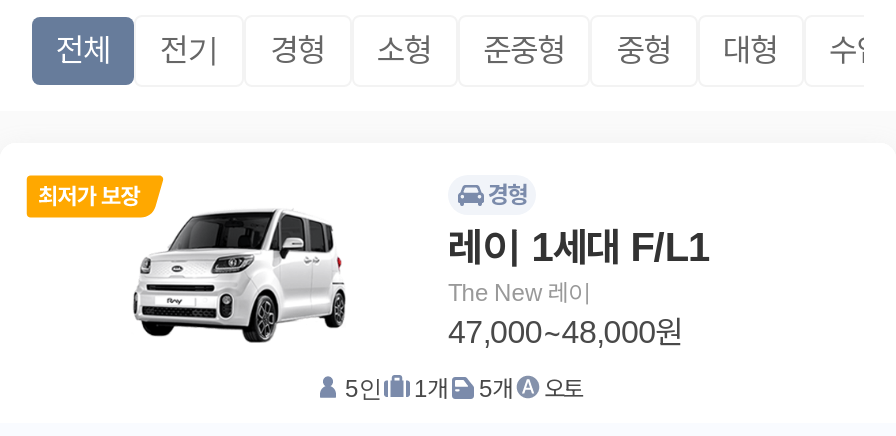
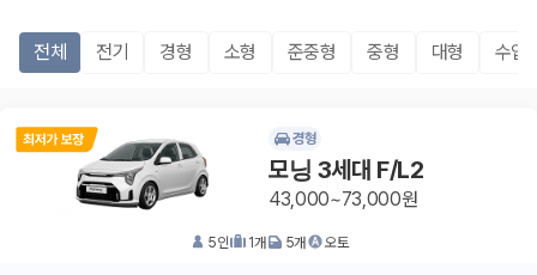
- [image]
+ [image]

- 레이 1세대 F/L1
- The New 레이
- 47,000~48,000원
+ 모닝 3세대 F/L2
+ 43,000~73,000원
